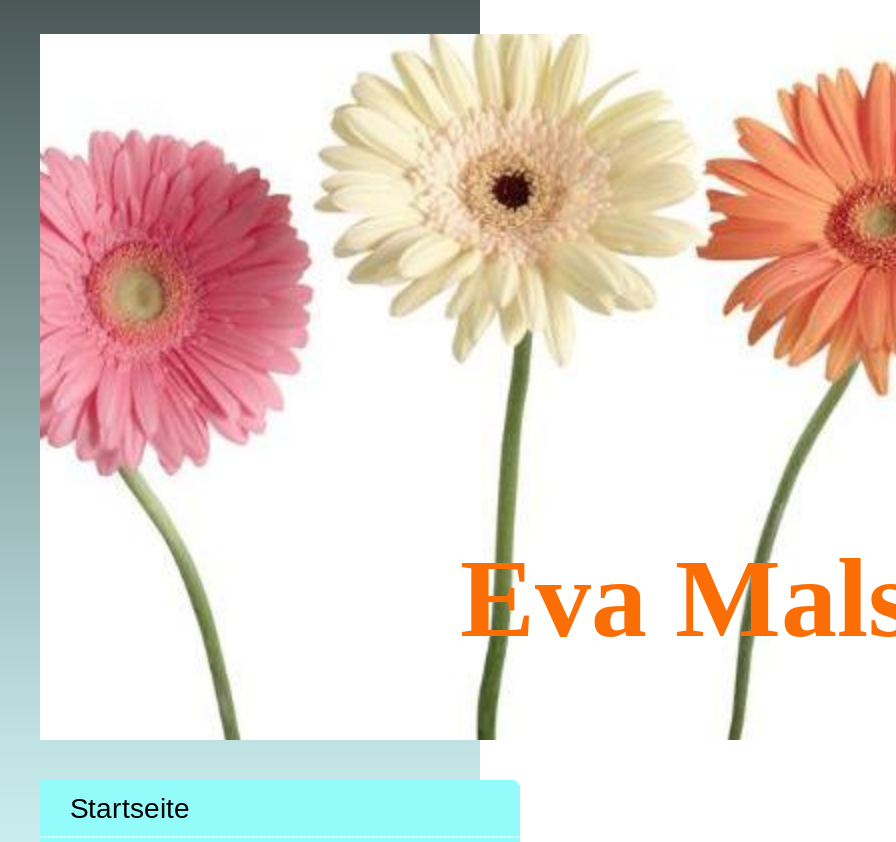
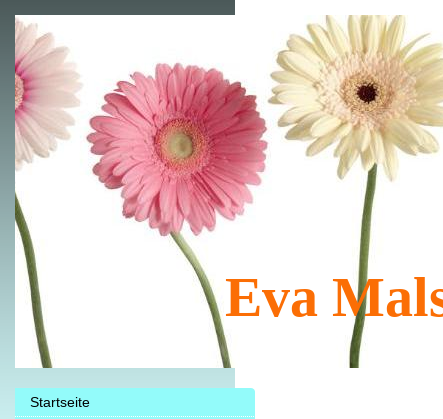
- [image]
+ [image]
